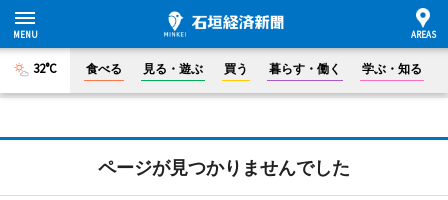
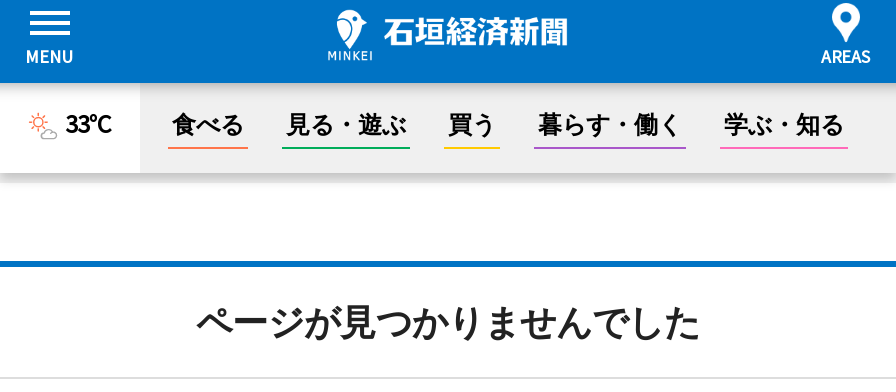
- 32°C 食べる 見る・遊ぶ 買う 暮らす・働く 学ぶ・知る
+ 33°C 食べる 見る・遊ぶ 買う 暮らす・働く 学ぶ・知る
